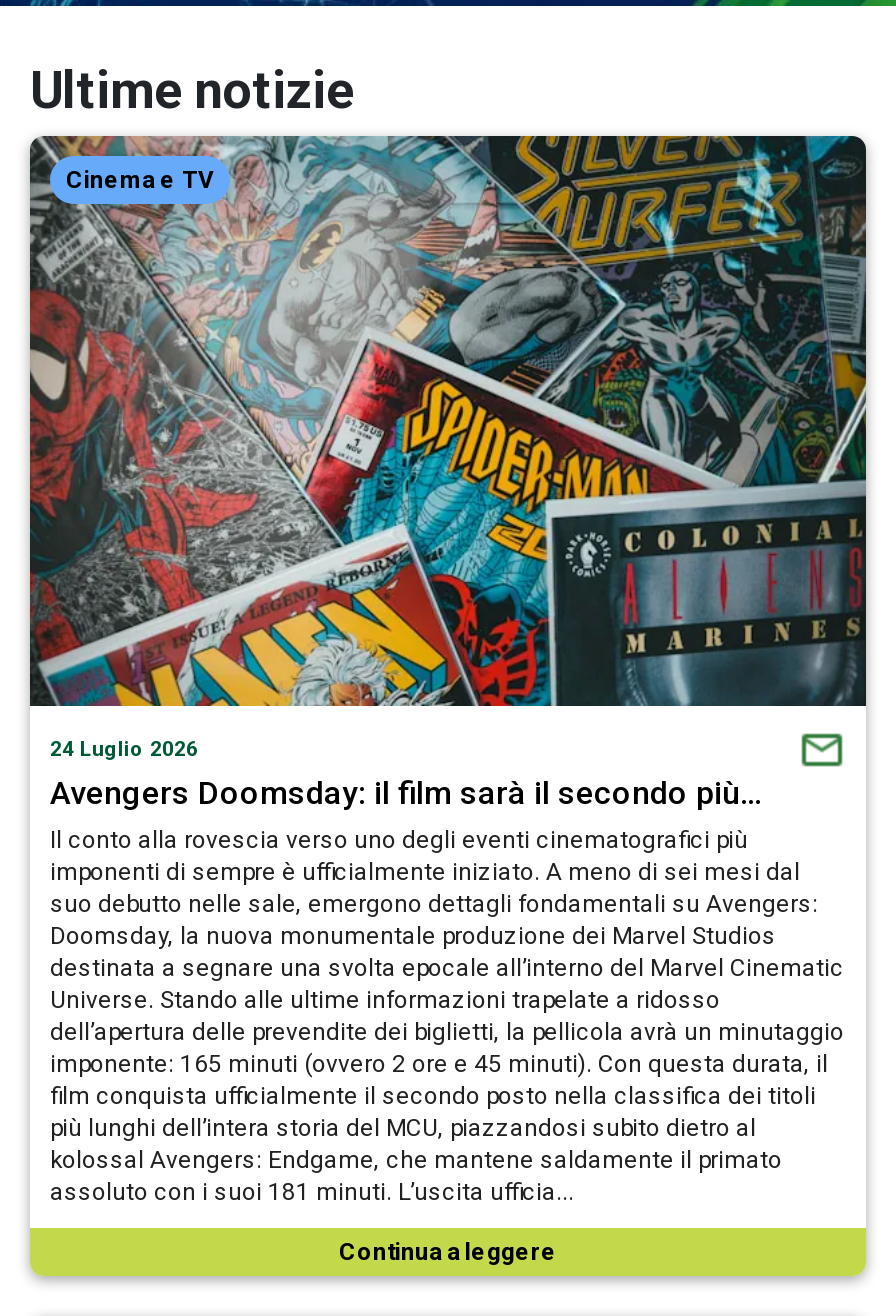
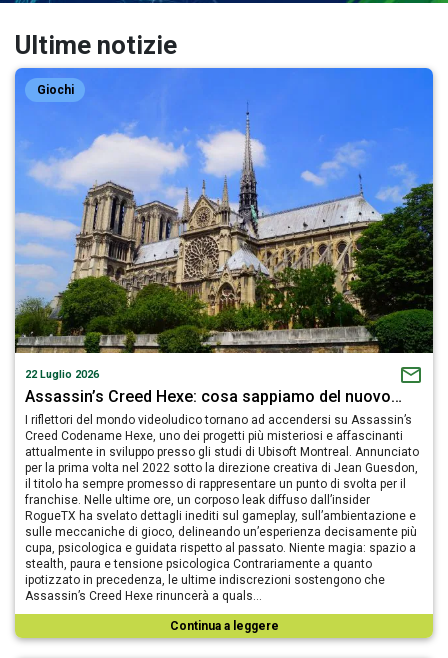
- [image]
- Cinema e TV
+ [image]
+ Giochi

- 24 Luglio 2026
- Avengers Doomsday: il film sarà il secondo più…
- Il conto alla rovescia verso uno degli eventi cinematografici più
- imponenti di sempre è ufficialmente iniziato. A meno di sei mesi dal
- suo debutto nelle sale, emergono dettagli fondamentali su Avengers:
- Doomsday, la nuova monumentale produzione dei Marvel Studios
- destinata a segnare una svolta epocale all’interno del Marvel Cinematic
- Universe. Stando alle ultime informazioni trapelate a ridosso
- dell’apertura delle prevendite dei biglietti, la pellicola avrà un minutaggio
- imponente: 165 minuti (ovvero 2 ore e 45 minuti). Con questa durata, il
- film conquista ufficialmente il secondo posto nella classifica dei titoli
- più lunghi dell’intera storia del MCU, piazzandosi subito dietro al
- kolossal Avengers: Endgame, che mantene saldamente il primato
- assoluto con i suoi 181 minuti. L’uscita ufficia...
+ 22 Luglio 2026
+ Assassin’s Creed Hexe: cosa sappiamo del nuovo…
+ I riflettori del mondo videoludico tornano ad accendersi su Assassin’s
+ Creed Codename Hexe, uno dei progetti più misteriosi e affascinanti
+ attualmente in sviluppo presso gli studi di Ubisoft Montreal. Annunciato
+ per la prima volta nel 2022 sotto la direzione creativa di Jean Guesdon,
+ il titolo ha sempre promesso di rappresentare un punto di svolta per il
+ franchise. Nelle ultime ore, un corposo leak diffuso dall’insider
+ RogueTX ha svelato dettagli inediti sul gameplay, sull’ambientazione e
+ sulle meccaniche di gioco, delineando un’esperienza decisamente più
+ cupa, psicologica e guidata rispetto al passato. Niente magia: spazio a
+ stealth, paura e tensione psicologica Contrariamente a quanto
+ ipotizzato in precedenza, le ultime indiscrezioni sostengono che
+ Assassin’s Creed Hexe rinuncerà a quals...
